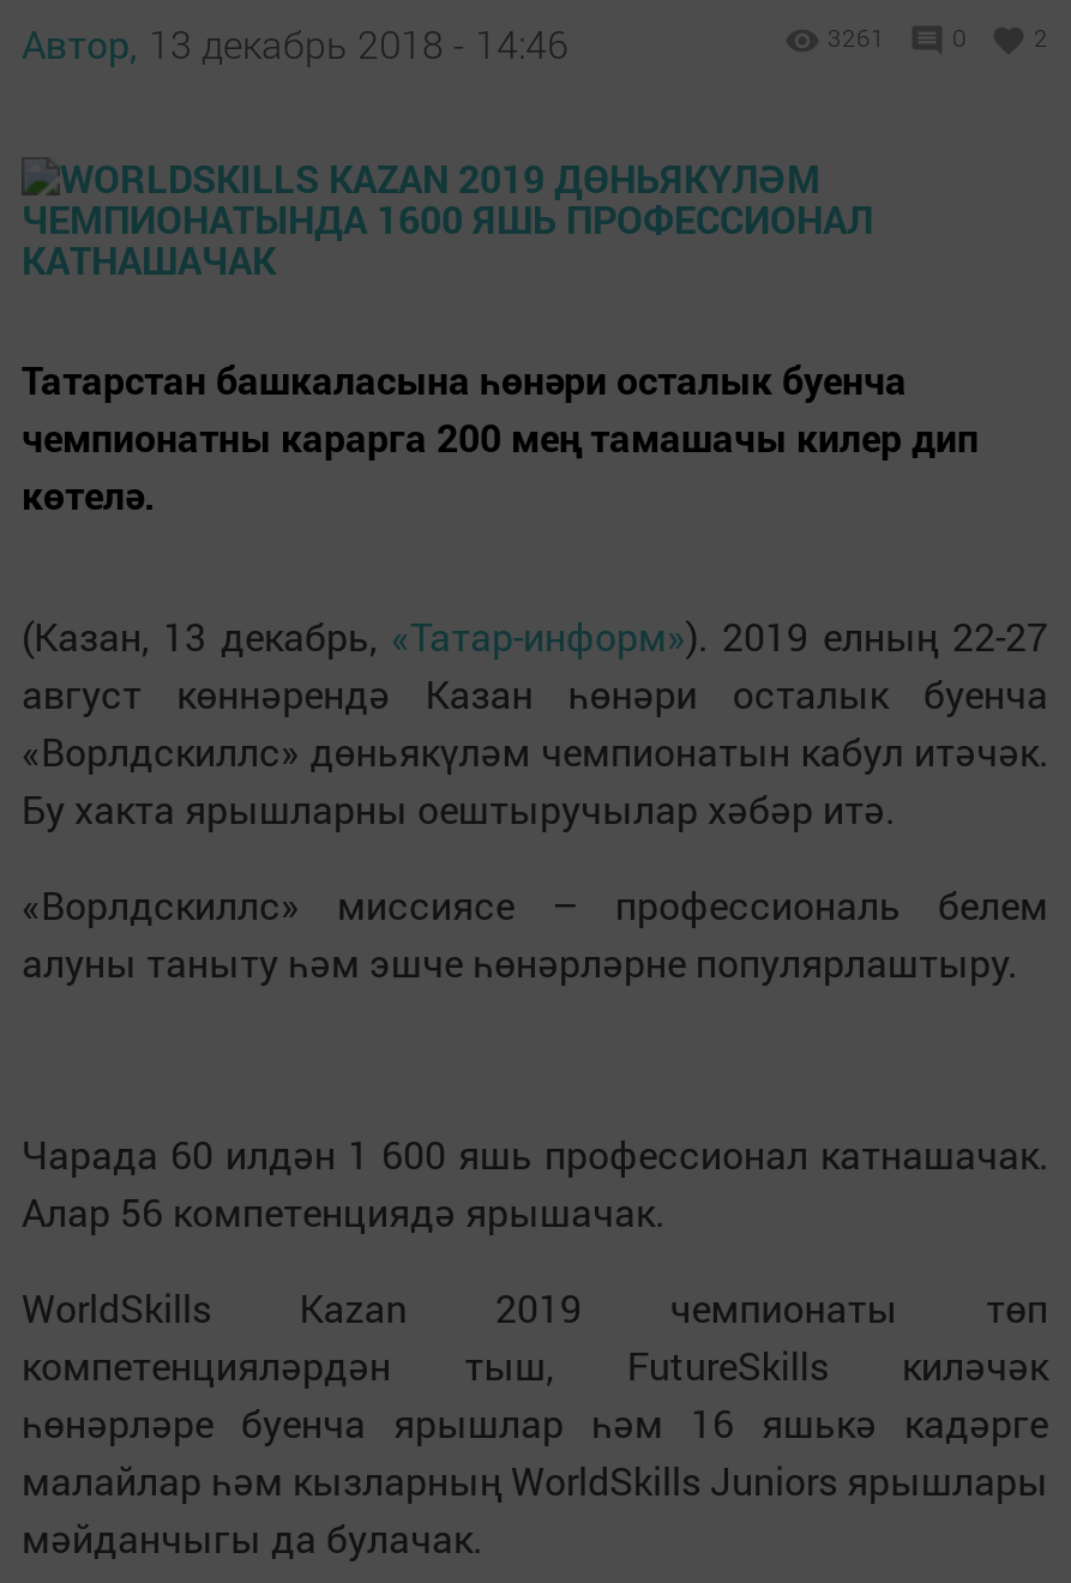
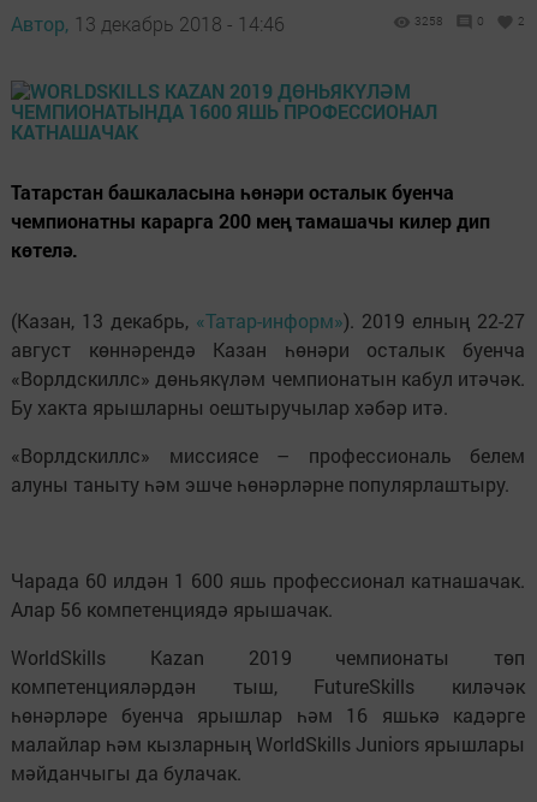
- 3261
+ 3258
